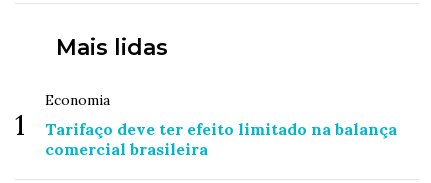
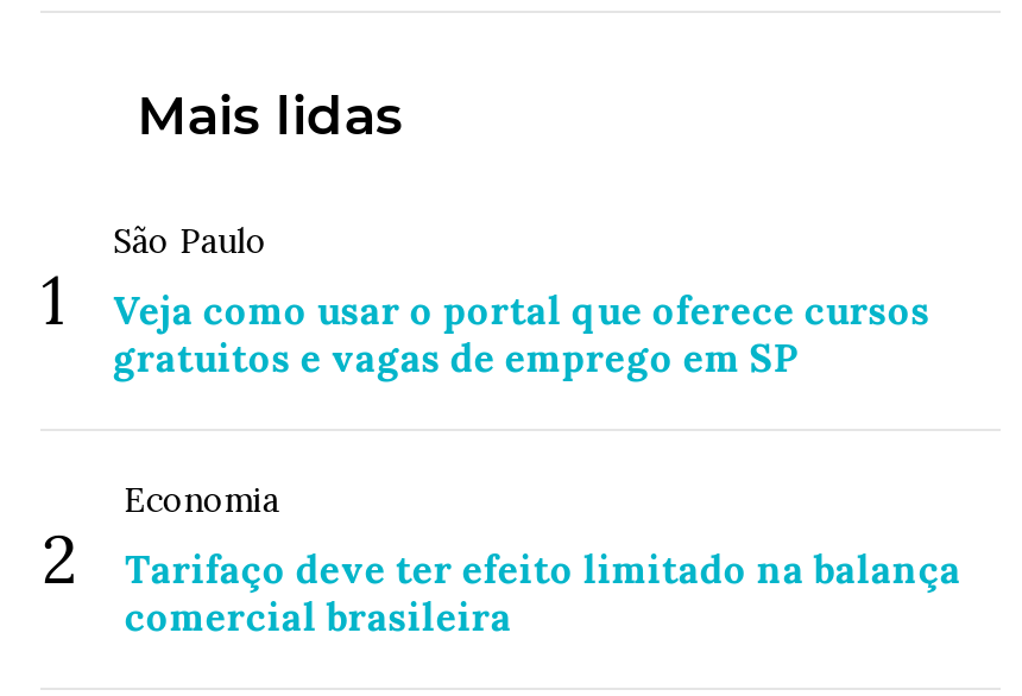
+ São Paulo
+ Veja como usar o portal que oferece cursos
+ gratuitos e vagas de emprego em SP
+ 2
